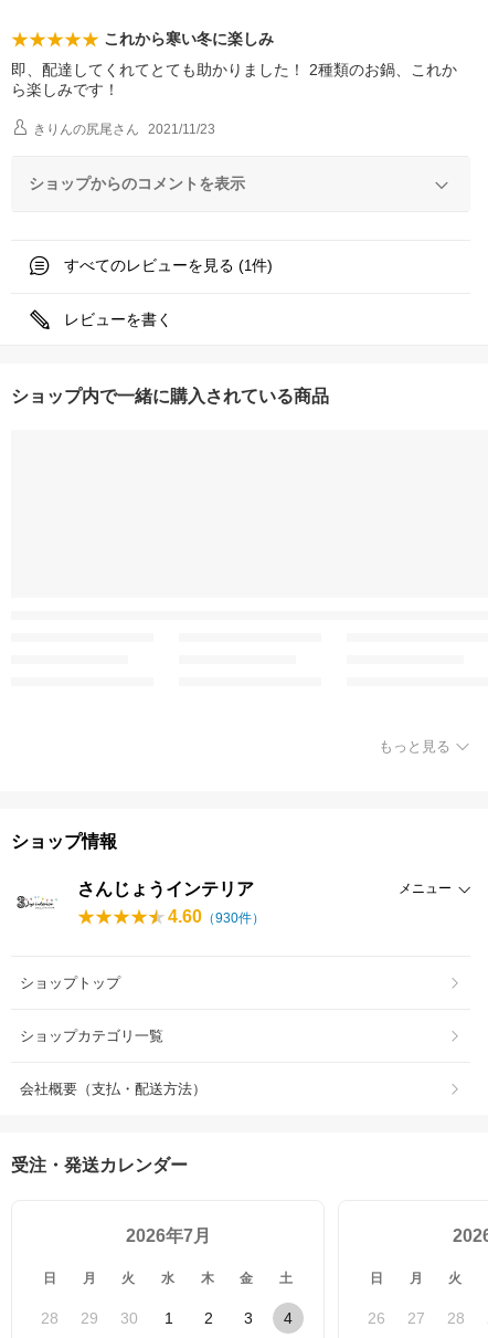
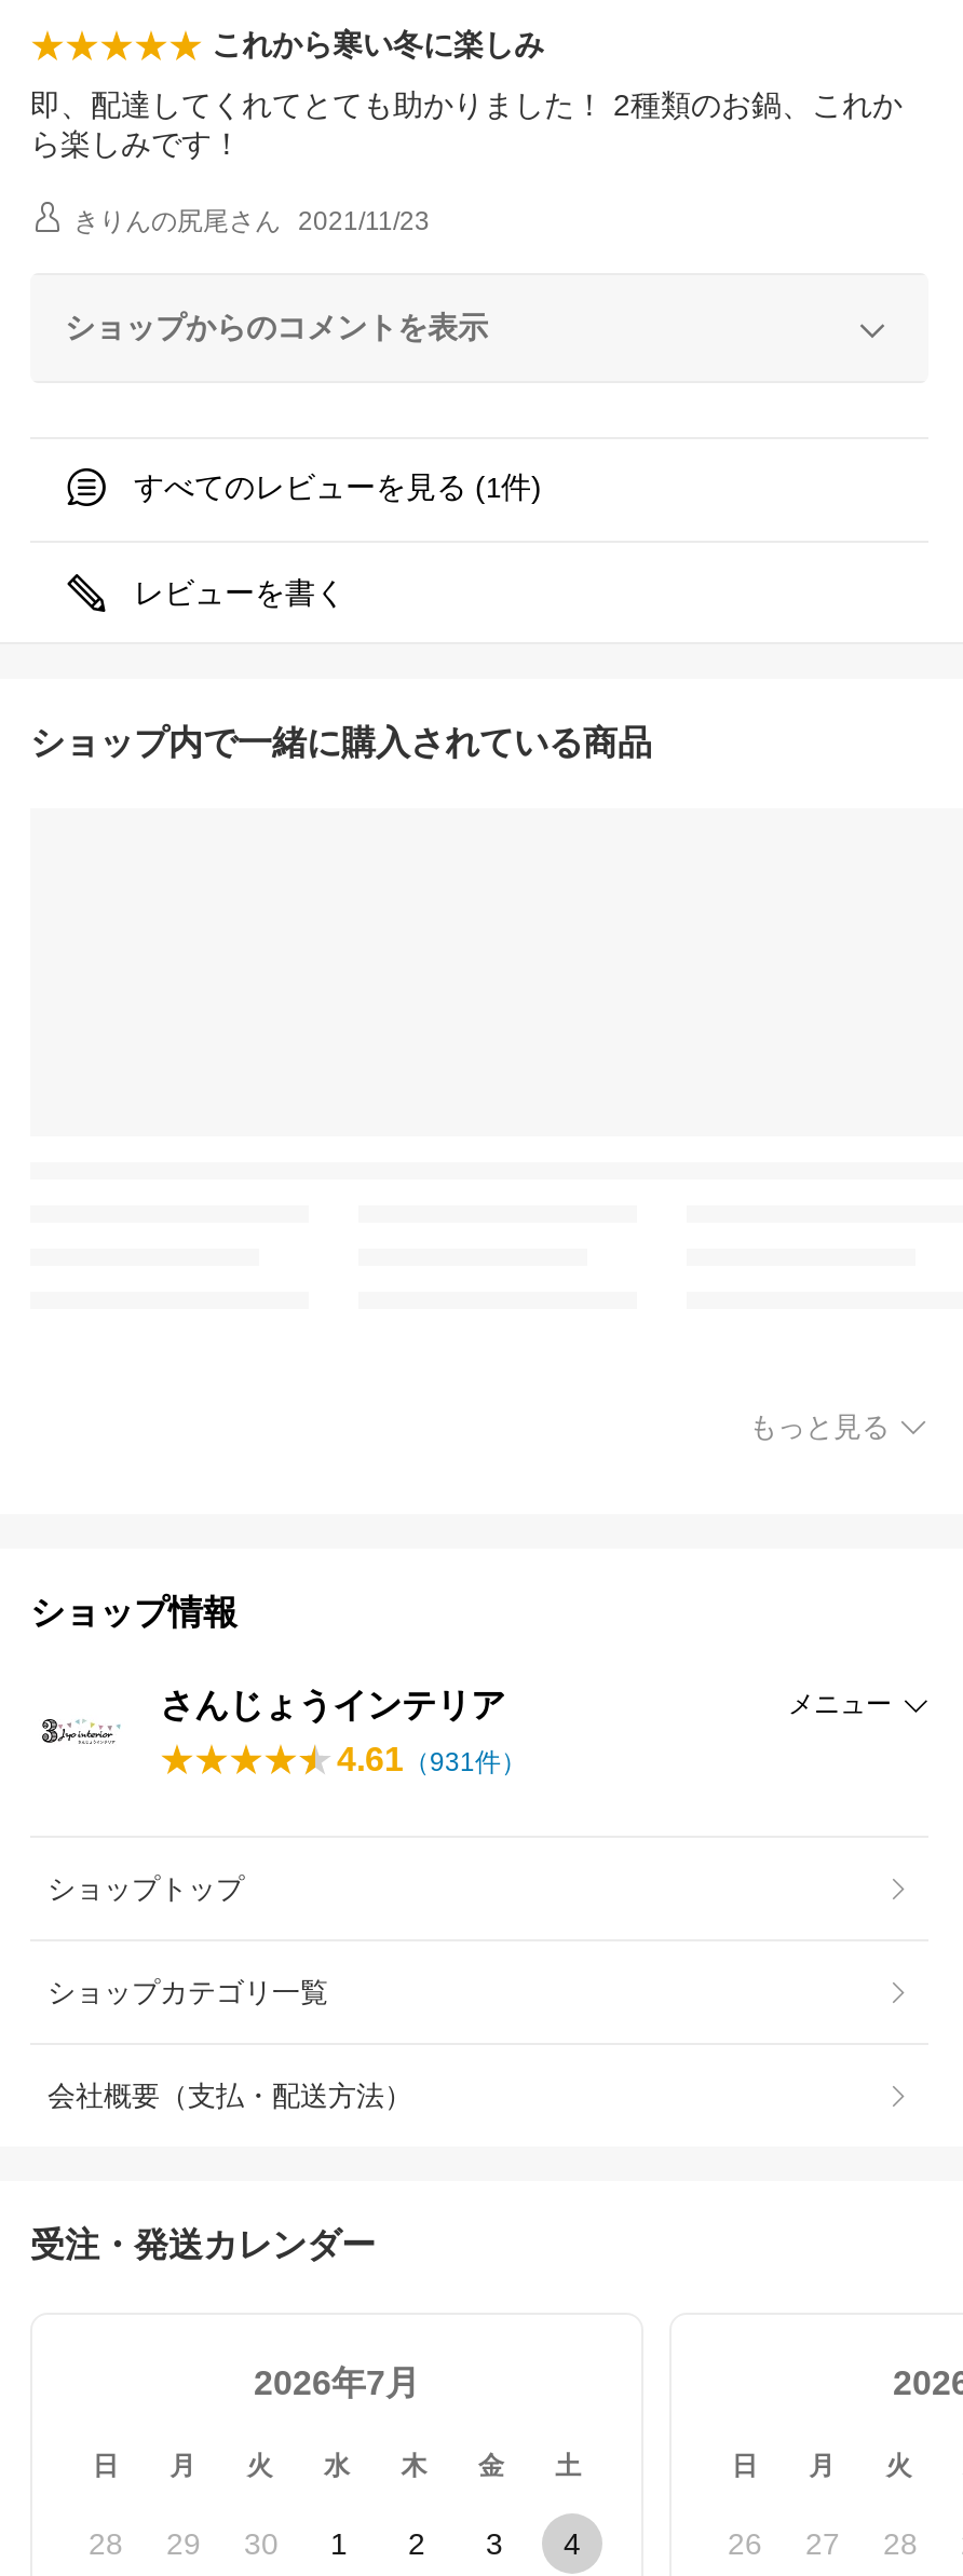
- 4.60（930件）
+ 4.61（931件）
